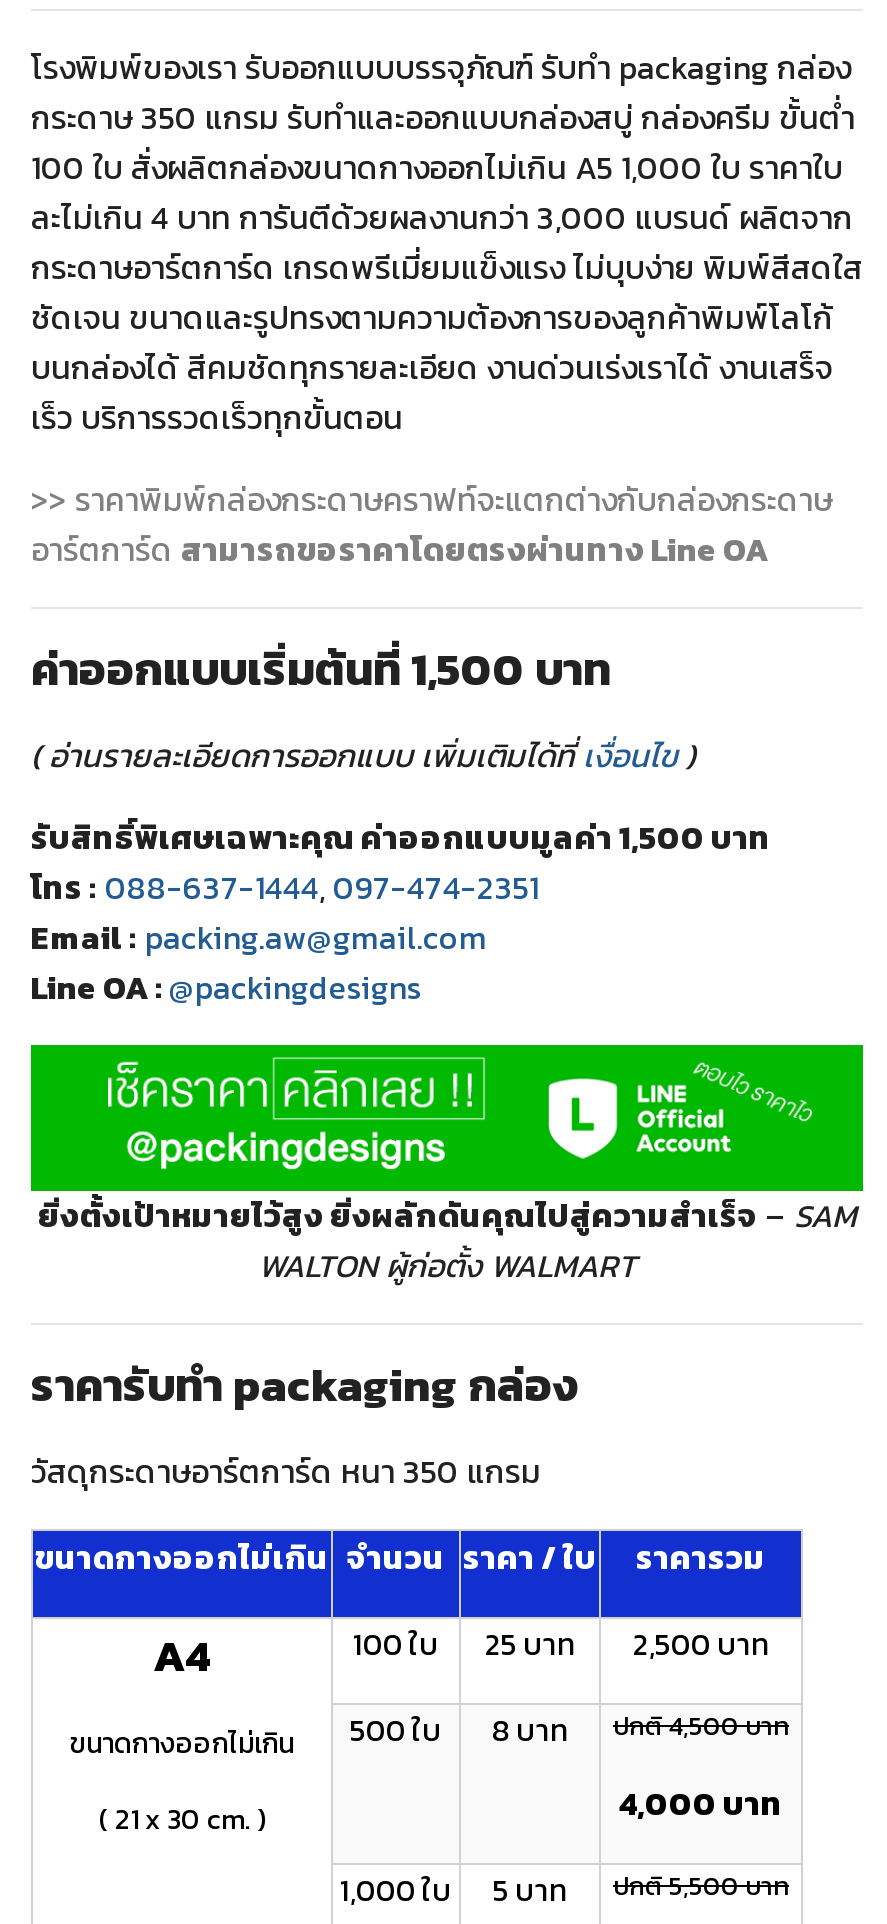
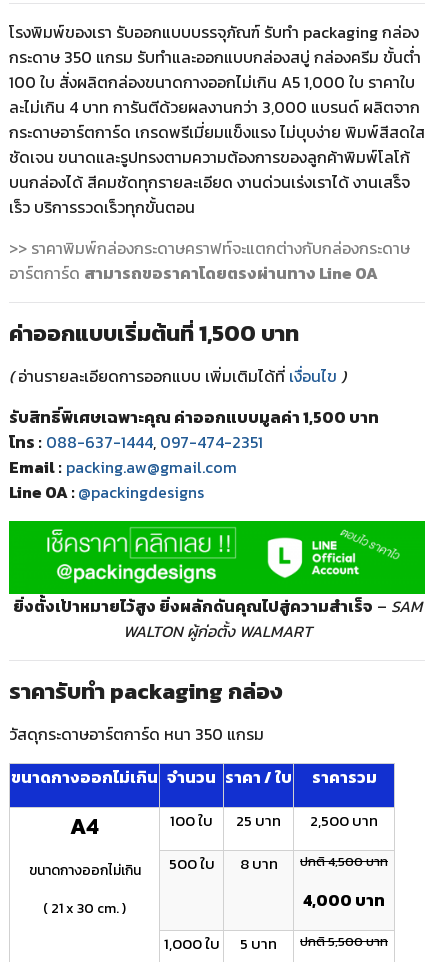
- ( อ่านรายละเอียดการออกแบบ เพิ่มเติมได้ที่เงื่อนไข)
+ (อ่านรายละเอียดการออกแบบ เพิ่มเติมได้ที่เงื่อนไข )
